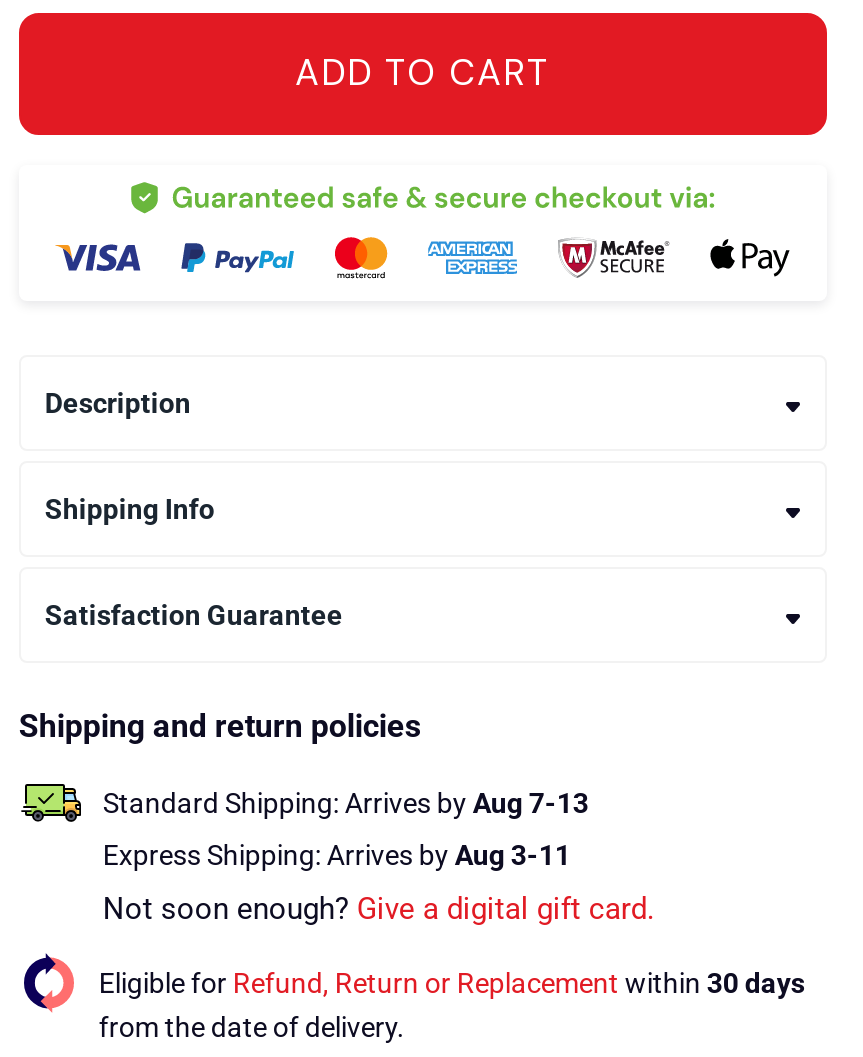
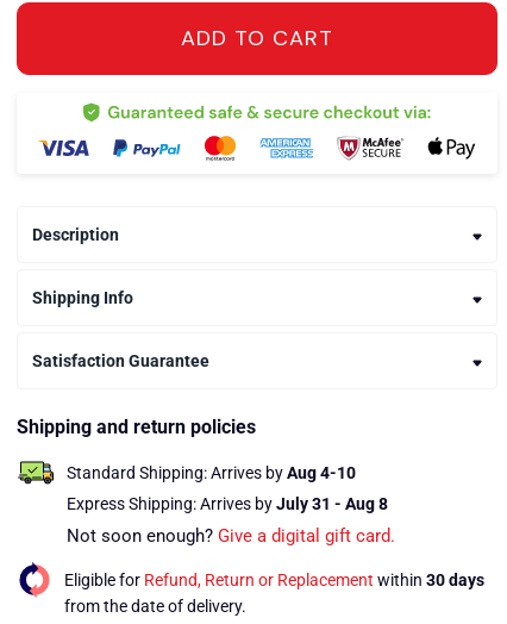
- Standard Shipping: Arrives by Aug 7-13
+ Standard Shipping: Arrives by Aug 4-10

- Express Shipping: Arrives by Aug 3-11
+ Express Shipping: Arrives by July 31 - Aug 8
